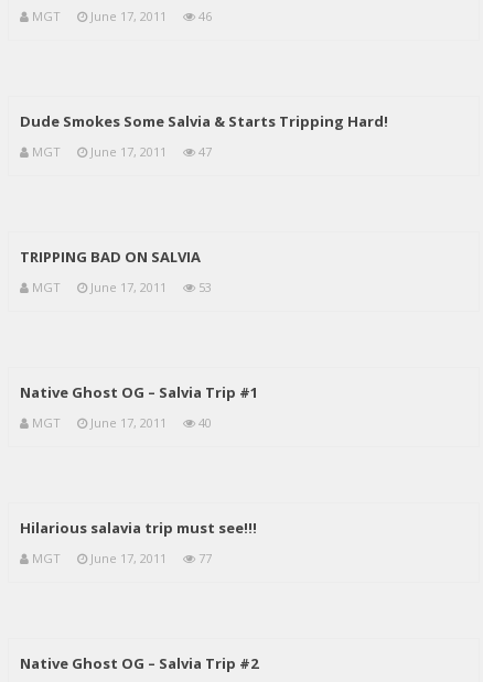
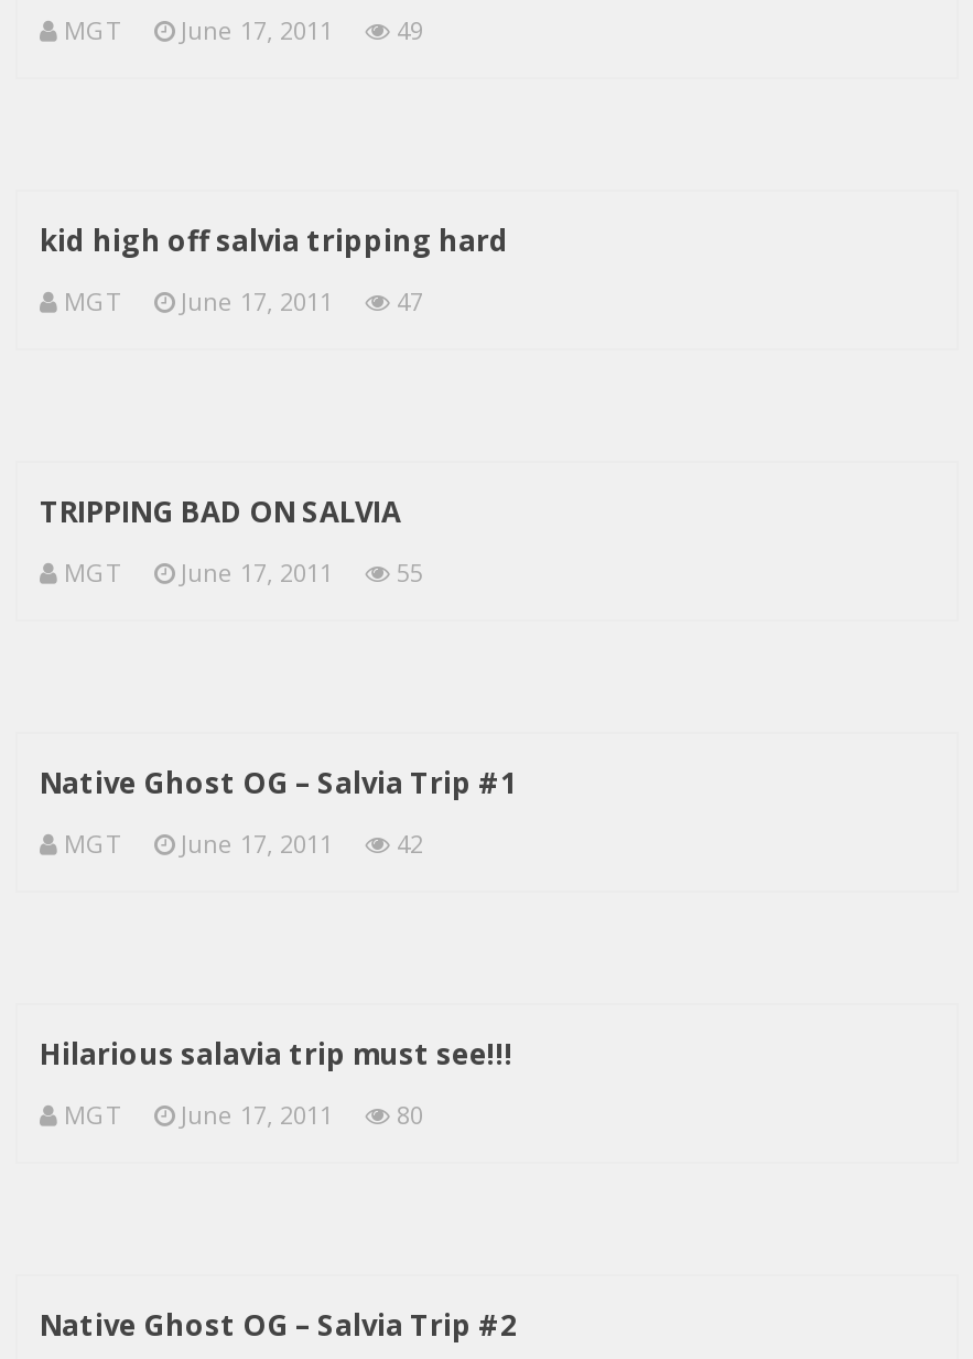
- MGT June 17, 2011 46
+ MGT June 17, 2011 49

- Dude Smokes Some Salvia & Starts Tripping Hard!
+ kid high off salvia tripping hard

- MGT June 17, 2011 53
+ MGT June 17, 2011 55

- MGT June 17, 2011 40
+ MGT June 17, 2011 42

- MGT June 17, 2011 77
+ MGT June 17, 2011 80
